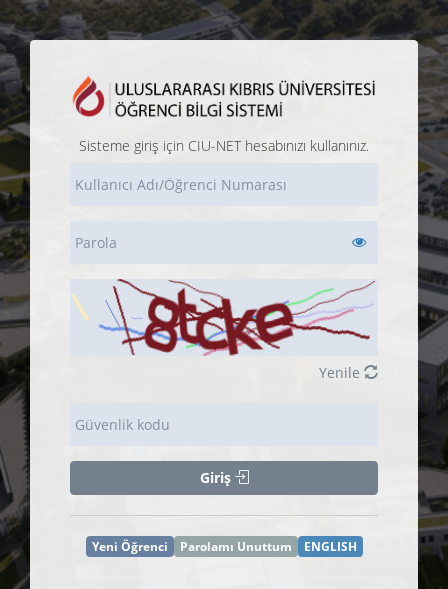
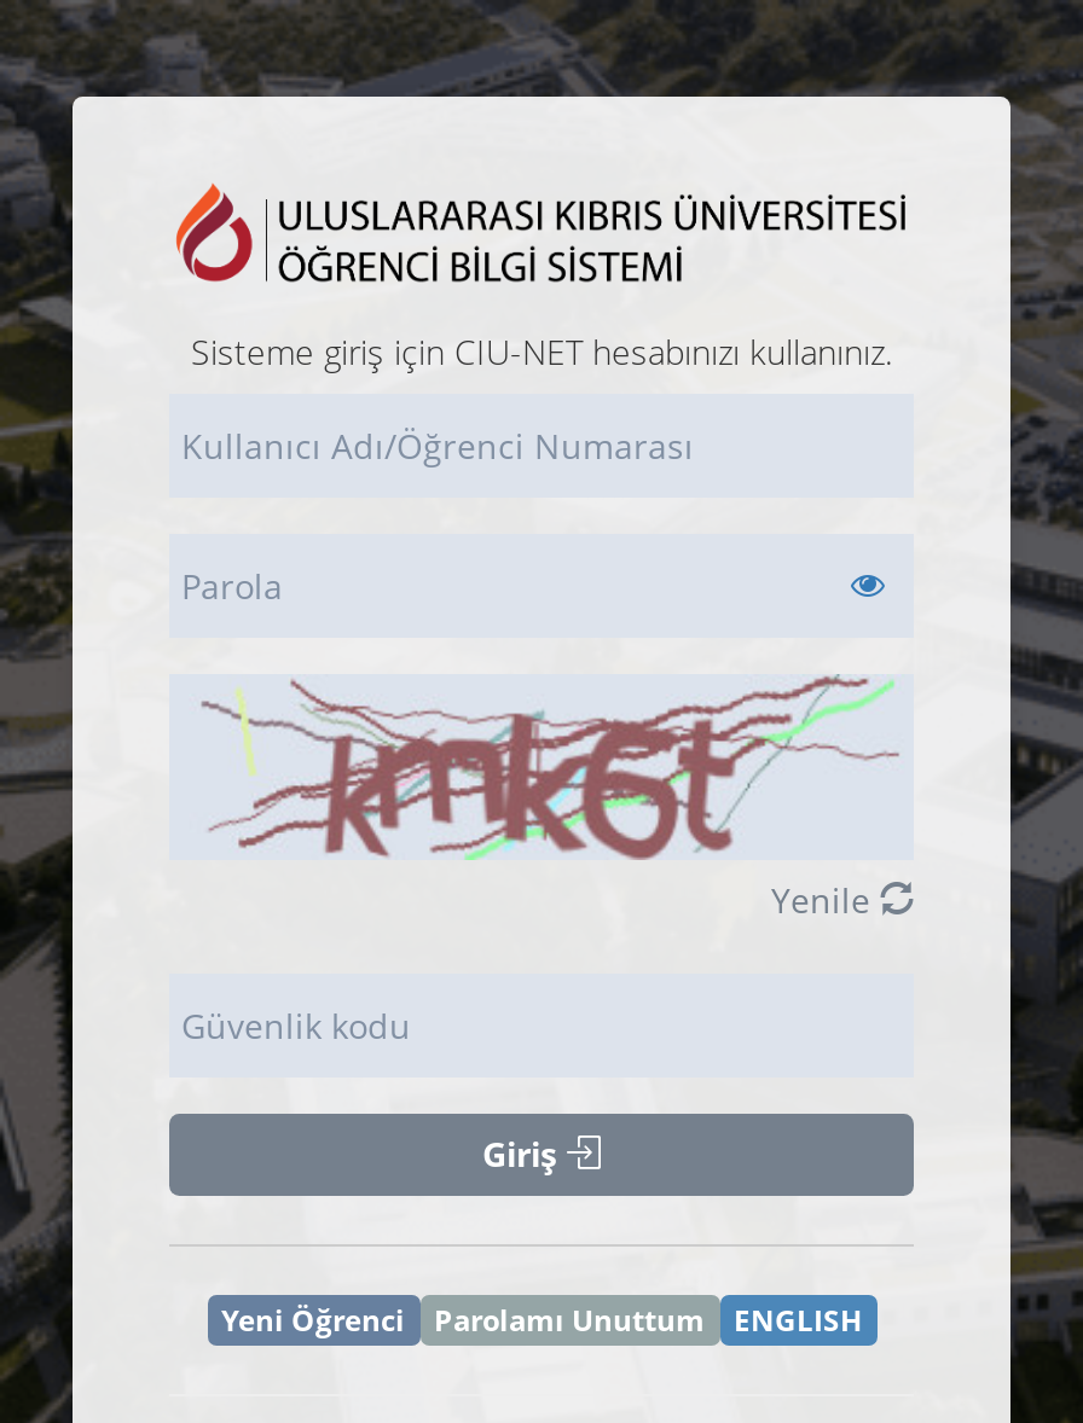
- [image]
+ [image]
